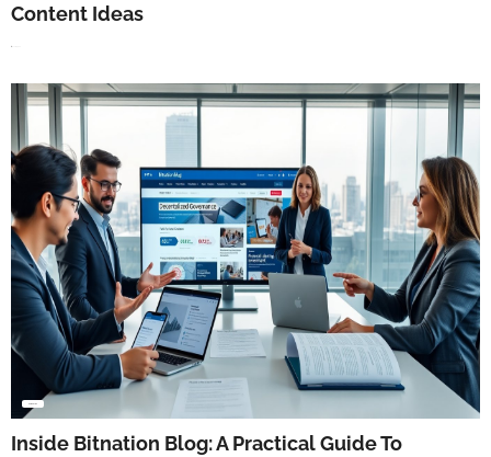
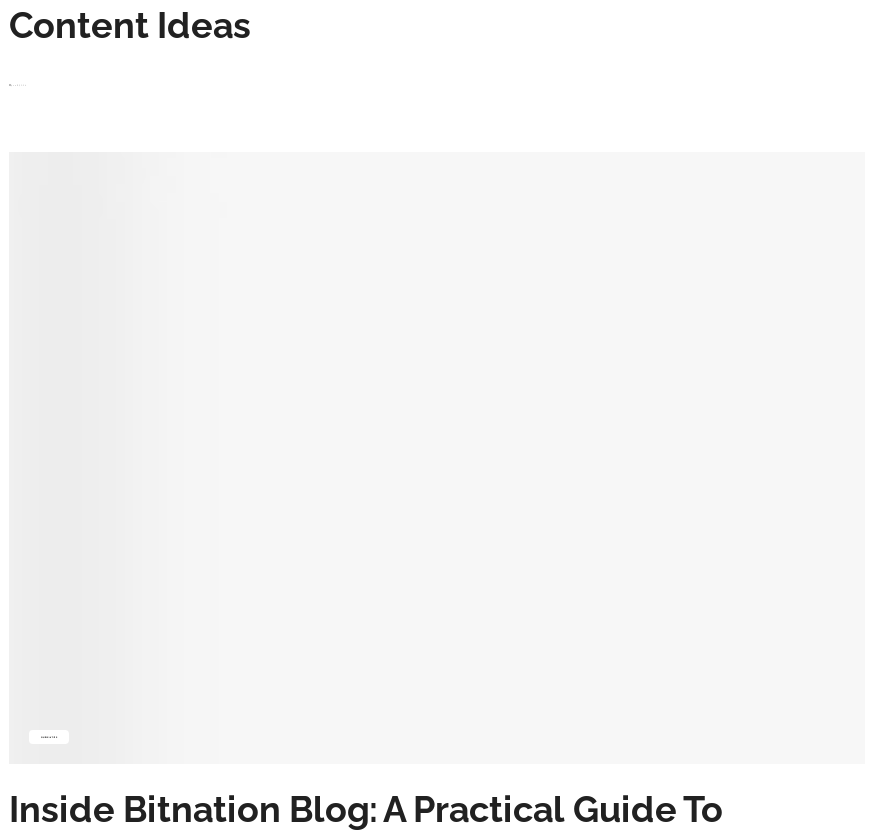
- [image]
